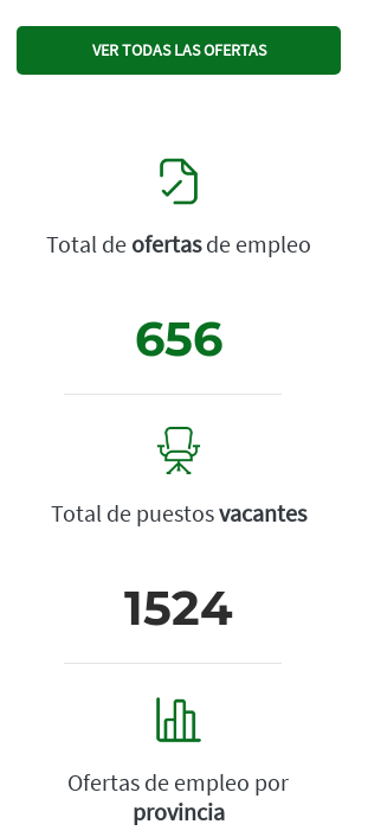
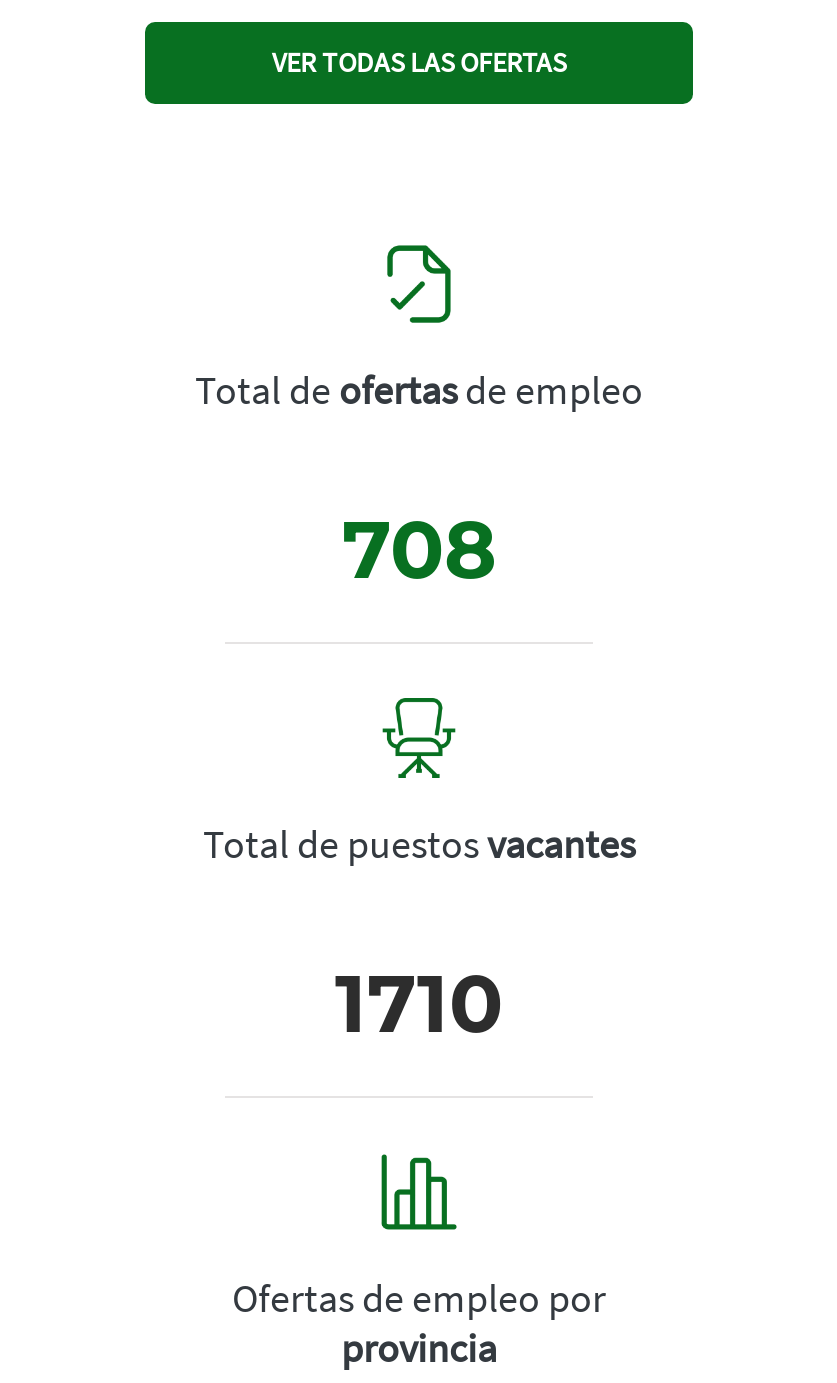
- 656
+ 708

- 1524
+ 1710
